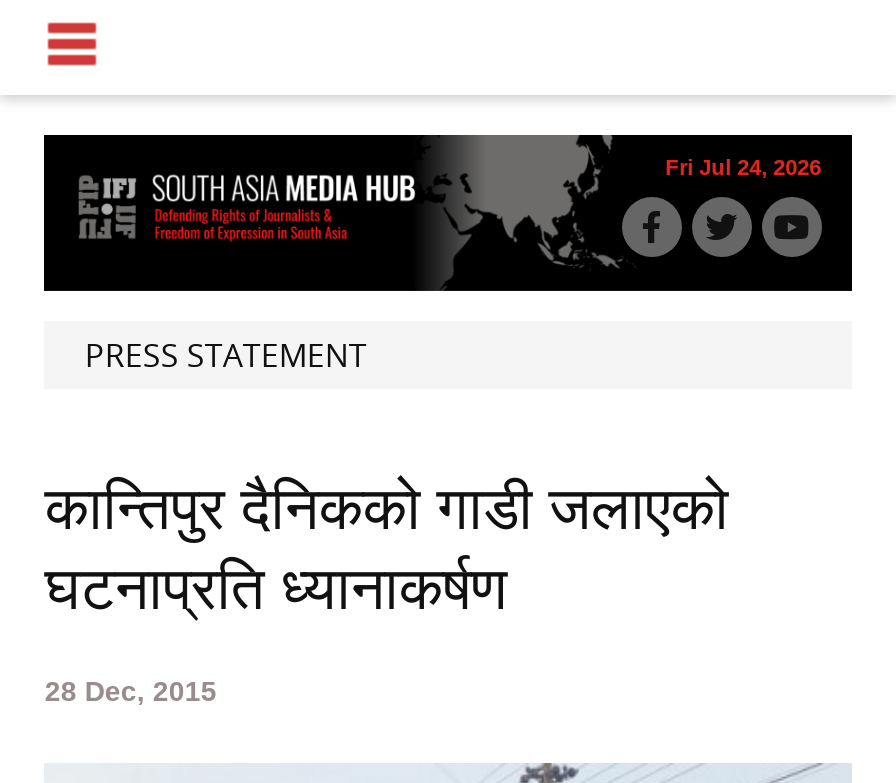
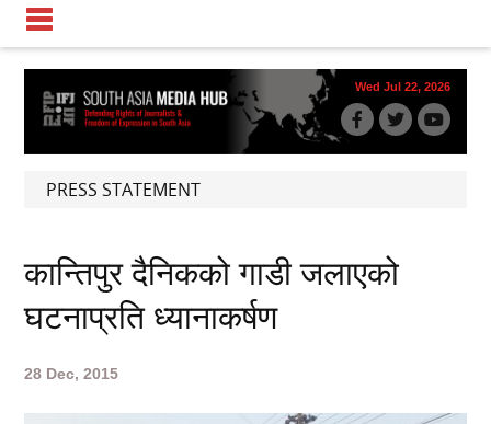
- Fri Jul 24, 2026
+ Wed Jul 22, 2026
